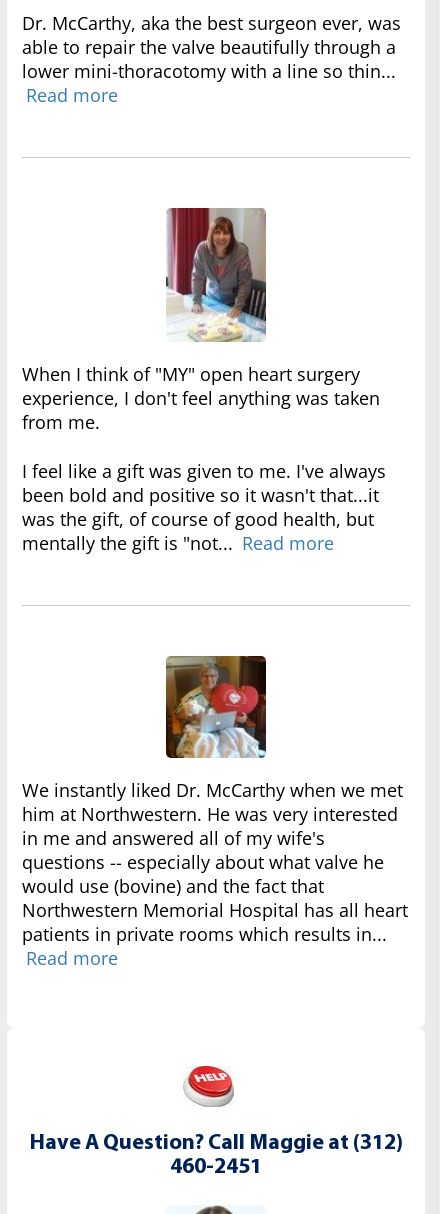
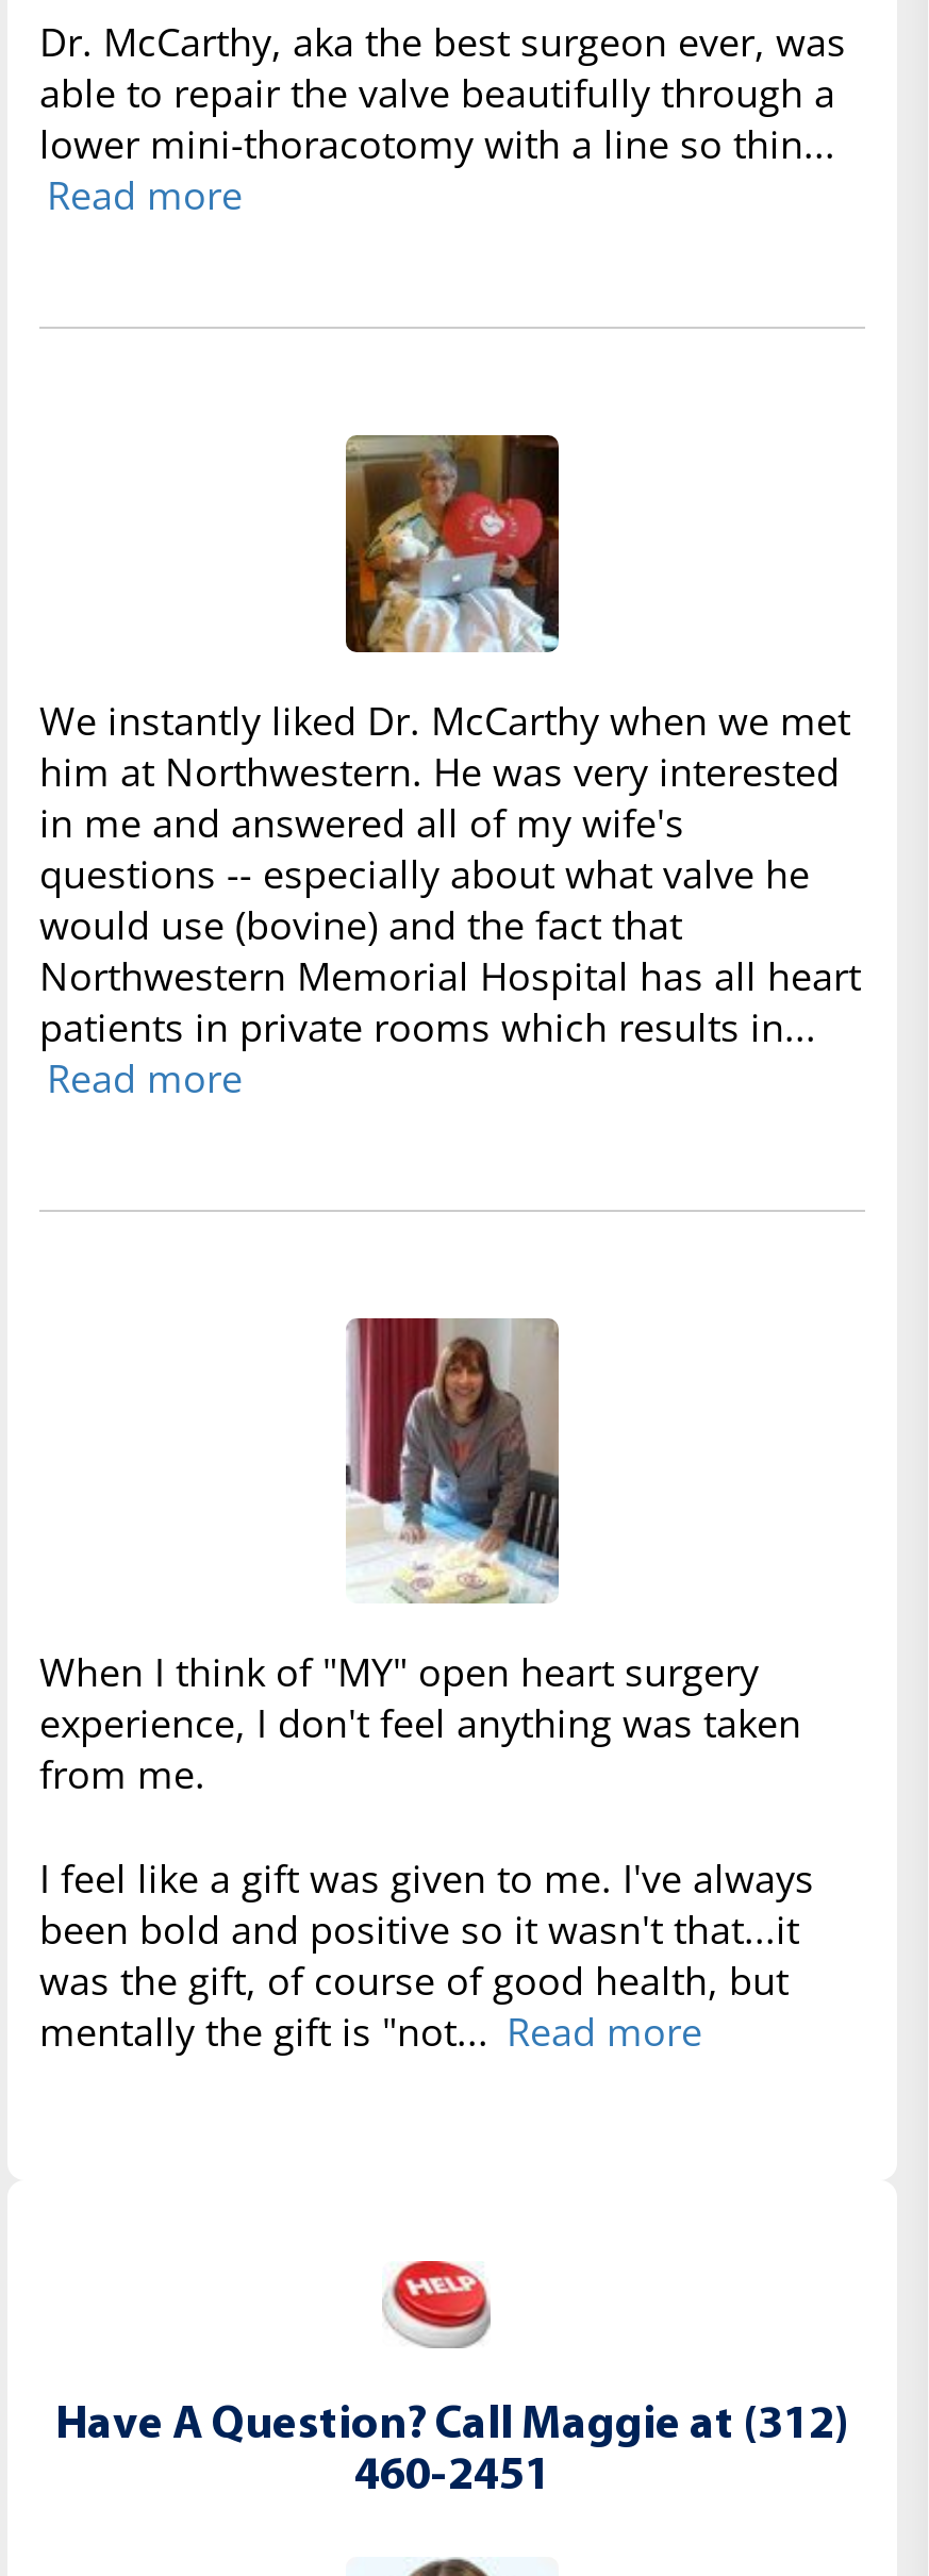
moved down: [image] | When I think of "MY" open heart surgery | experience, I don't feel anything was taken | from me. | I feel like a gift was given to me. I've always | been bold and positive so it wasn't that...it | was the gift, of course of good health, but | mentally the gift is "not... Read more

moved up: [image] | We instantly liked Dr. McCarthy when we met | him at Northwestern. He was very interested | ... | patients in private rooms which results in... | Read more
